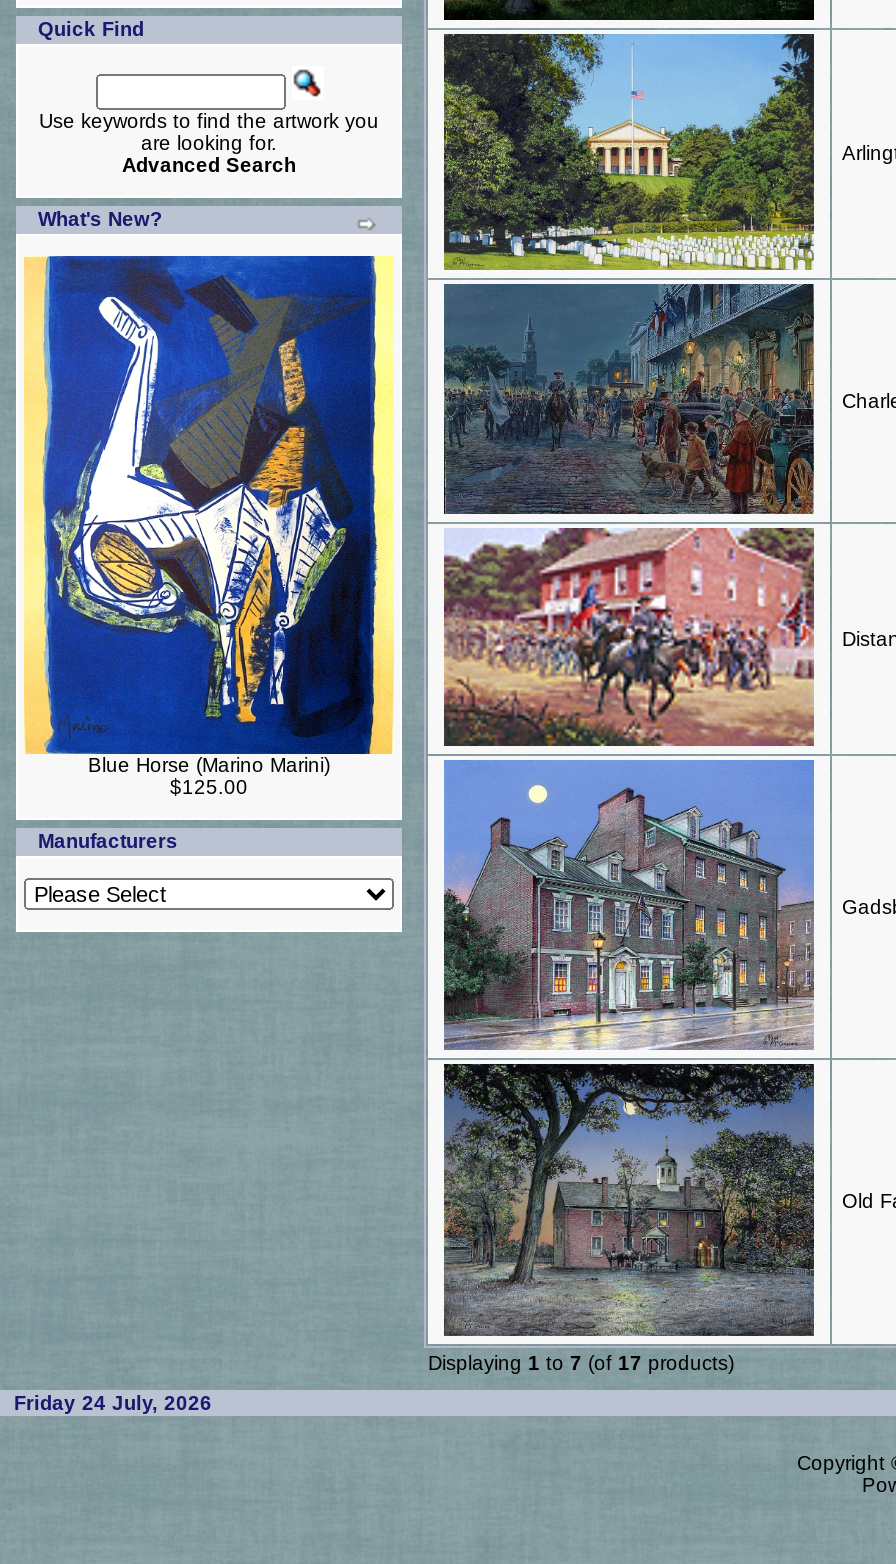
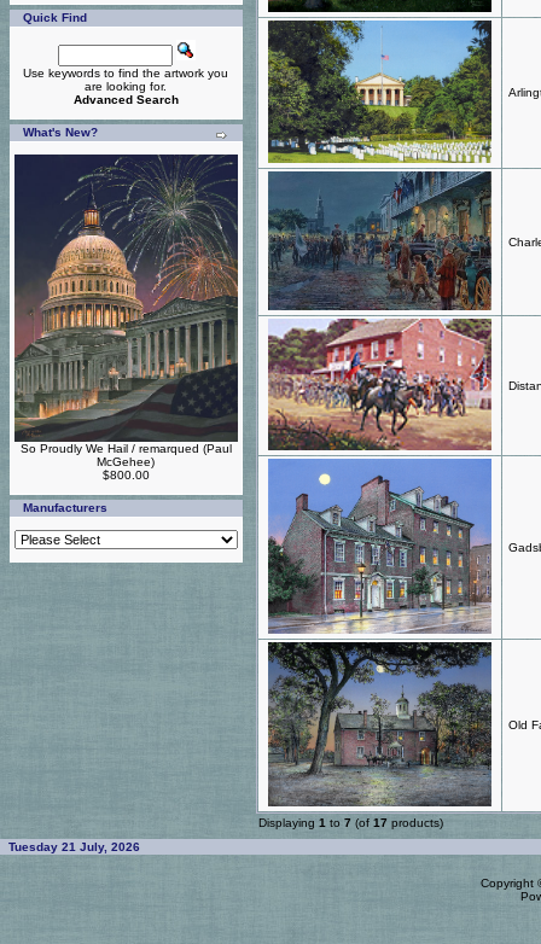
- [image]
- Blue Horse (Marino Marini)
- $125.00
+ [image]
+ So Proudly We Hail / remarqued (Paul
+ McGehee)
+ $800.00

- Friday 24 July, 2026
+ Tuesday 21 July, 2026
